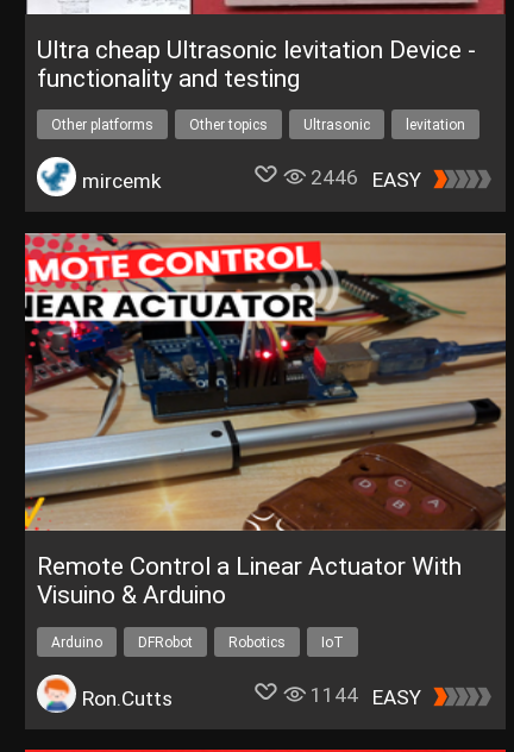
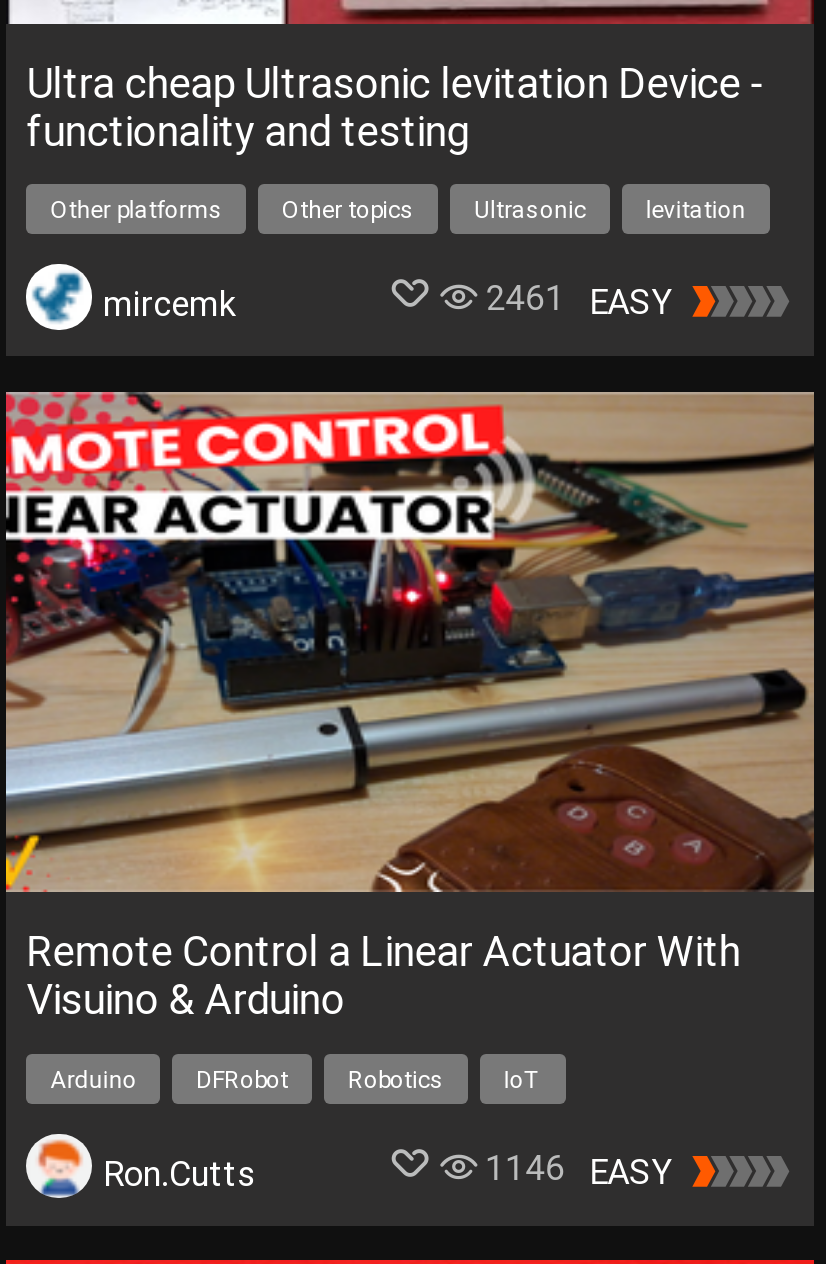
- 2446 EASY
+ 2461 EASY

- 1144 EASY
+ 1146 EASY
